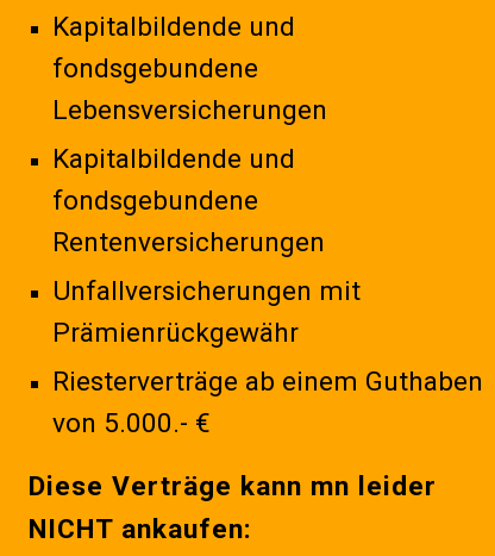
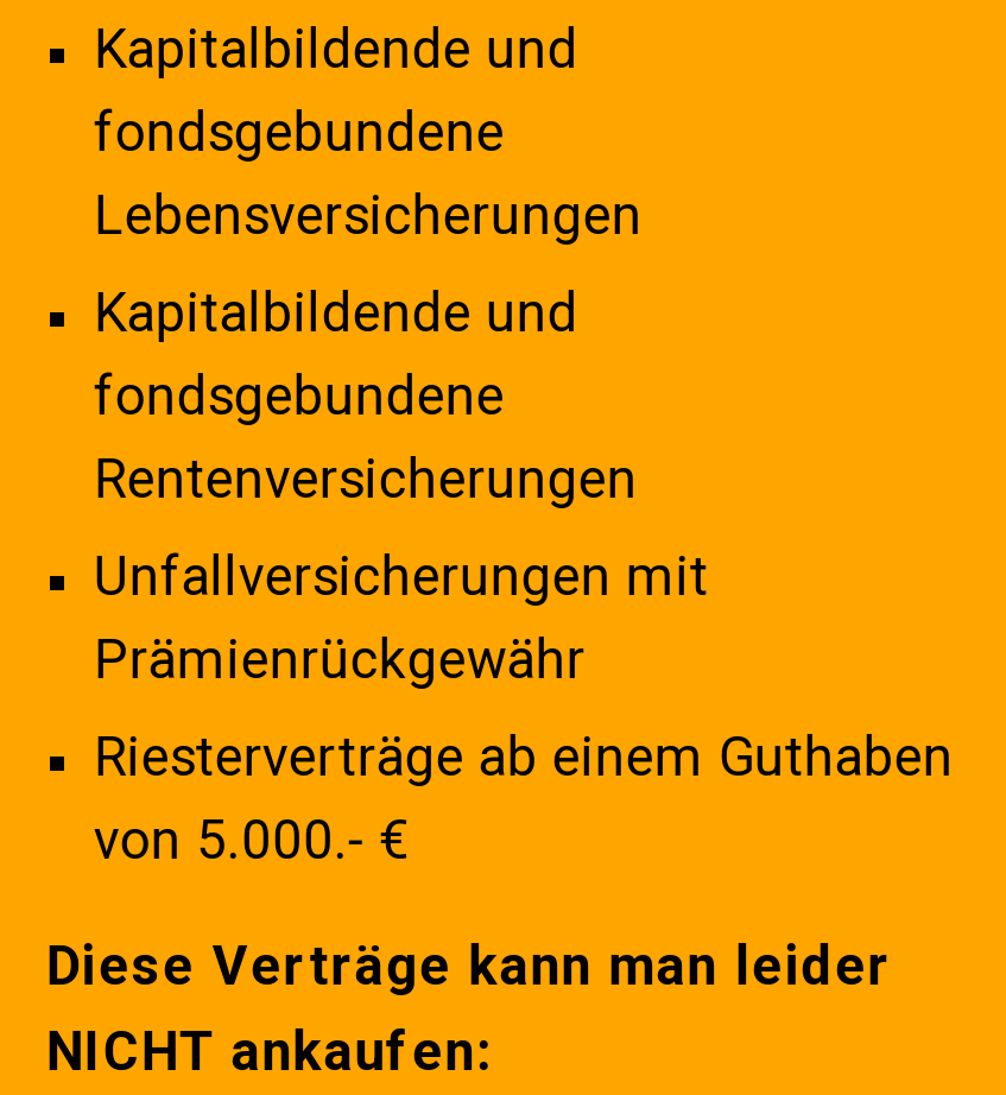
- Diese Verträge kann mn leider
+ Diese Verträge kann man leider
